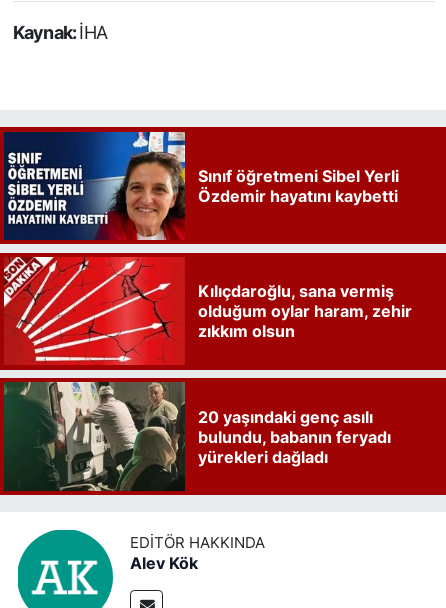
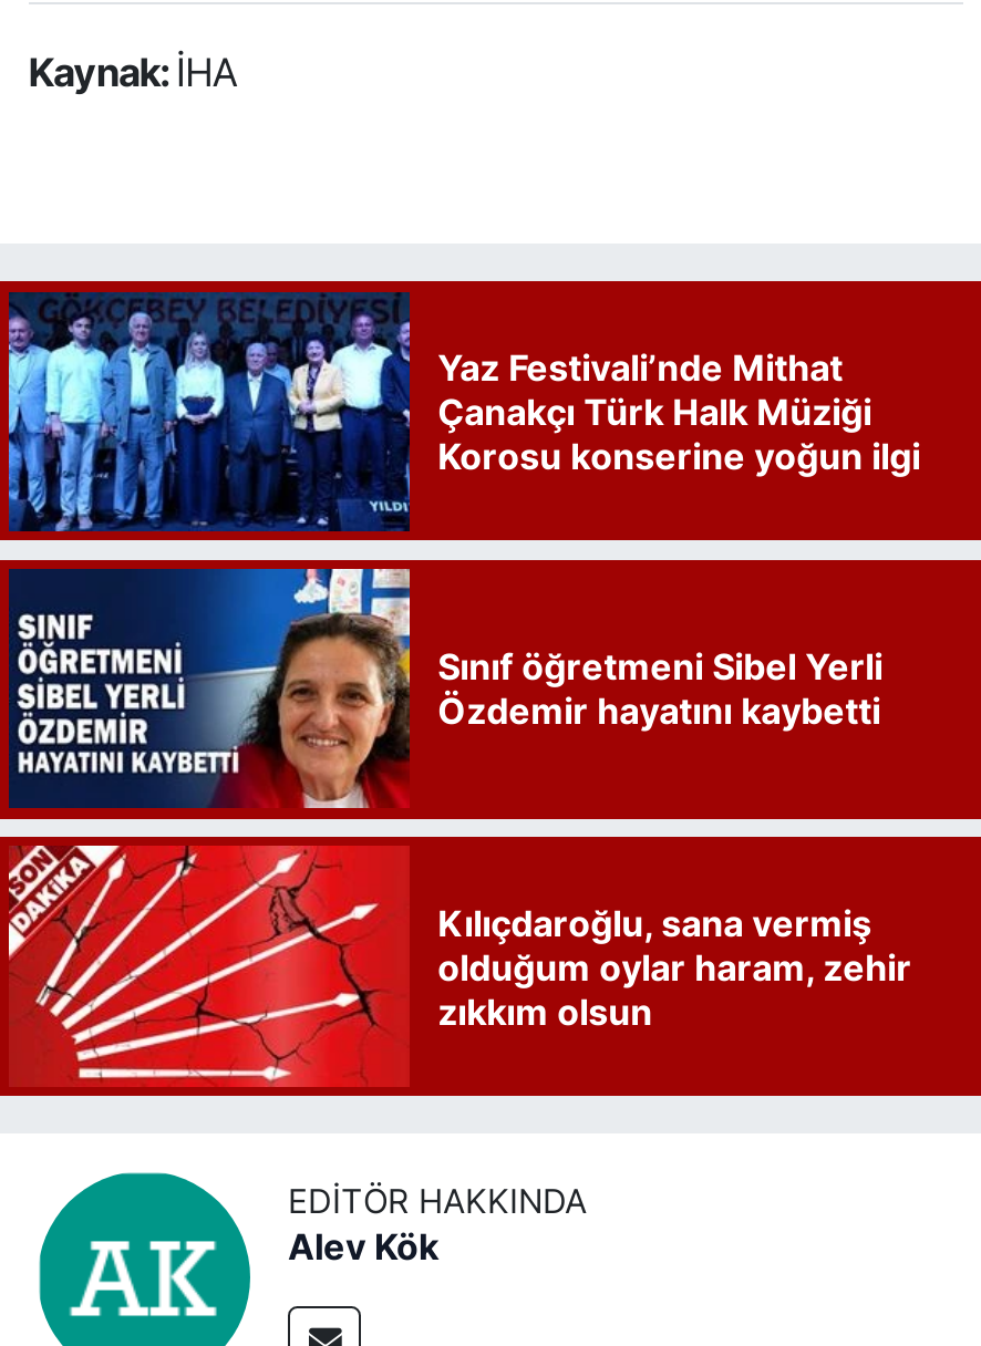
+ [image]
+ Yaz Festivali’nde Mithat
+ Çanakçı Türk Halk Müziği
+ Korosu konserine yoğun ilgi

moved down: [image] | Sınıf öğretmeni Sibel Yerli | Özdemir hayatını kaybetti | Kılıçdaroğlu, sana vermiş | olduğum oylar haram, zehir | zıkkım olsun

- [image]
- 20 yaşındaki genç asılı
- bulundu, babanın feryadı
- yürekleri dağladı
